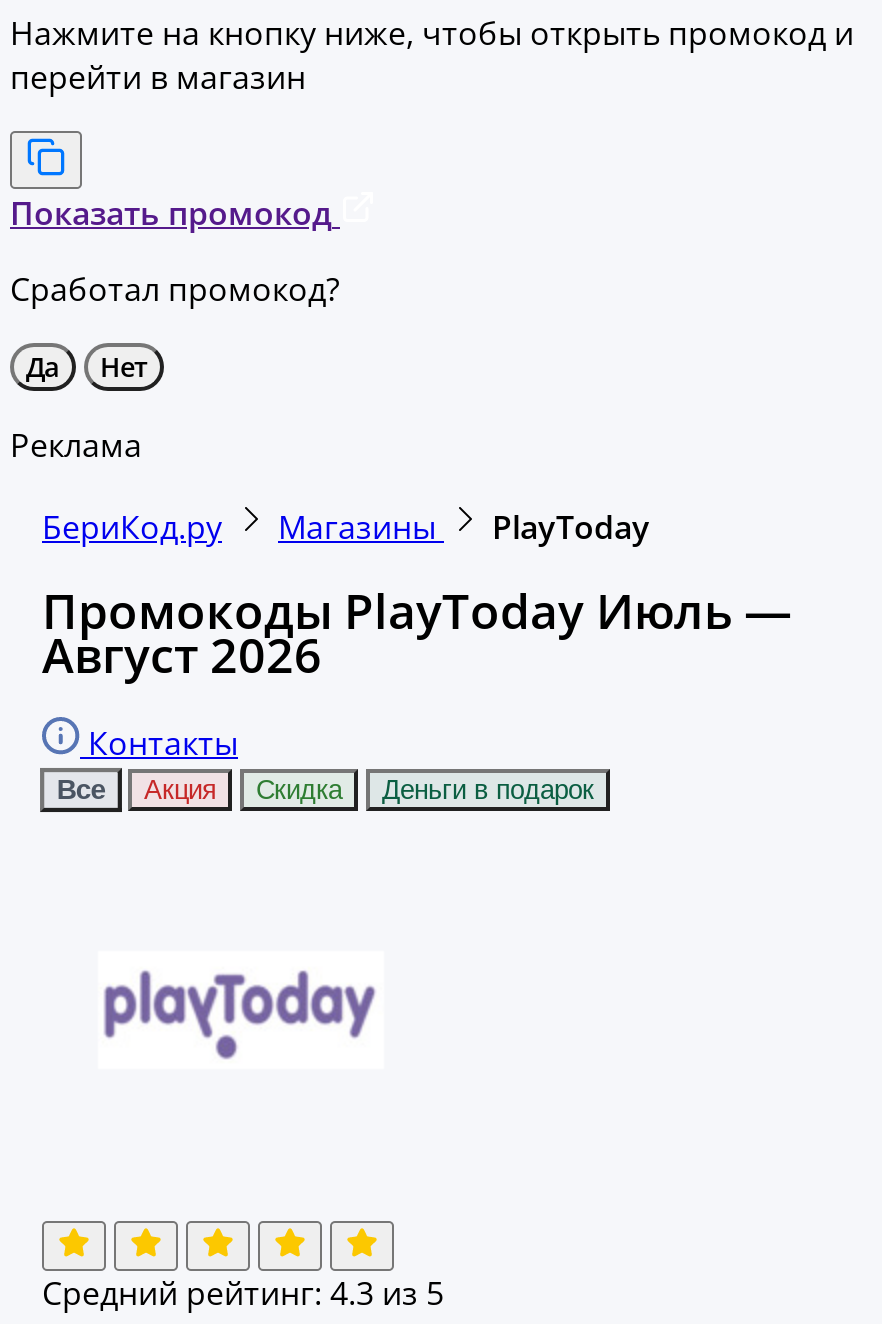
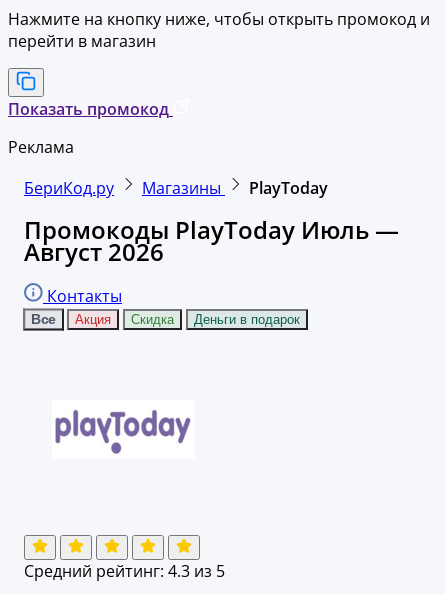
- Сработал промокод?
- Да
- Нет
